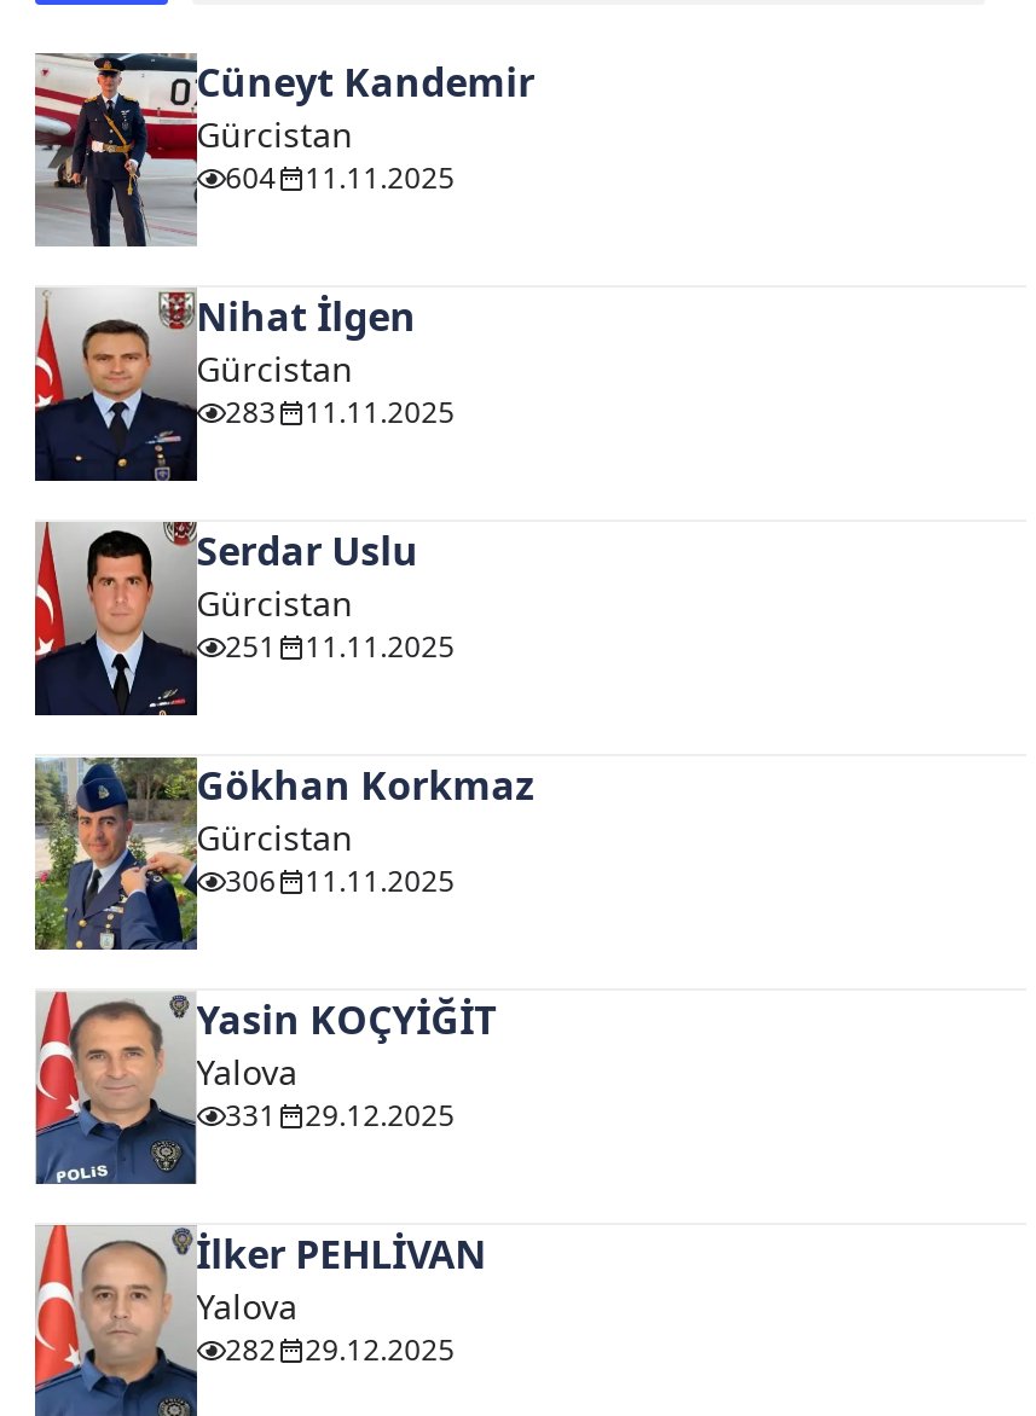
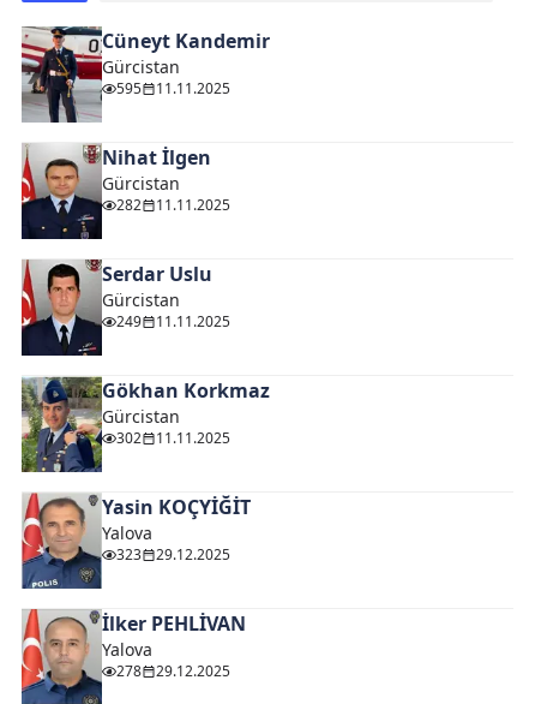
- 604 11.11.2025
+ 595 11.11.2025

- 283 11.11.2025
+ 282 11.11.2025

- 251 11.11.2025
+ 249 11.11.2025

- 306 11.11.2025
+ 302 11.11.2025

- 331 29.12.2025
+ 323 29.12.2025

- 282 29.12.2025
+ 278 29.12.2025
